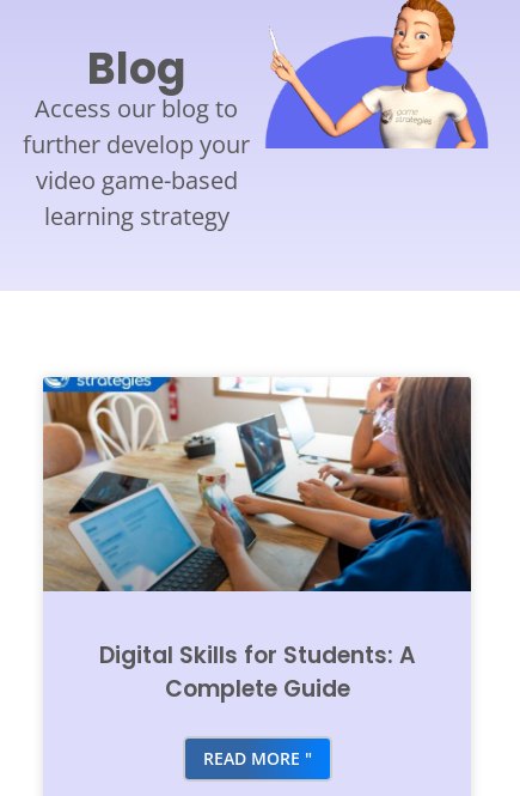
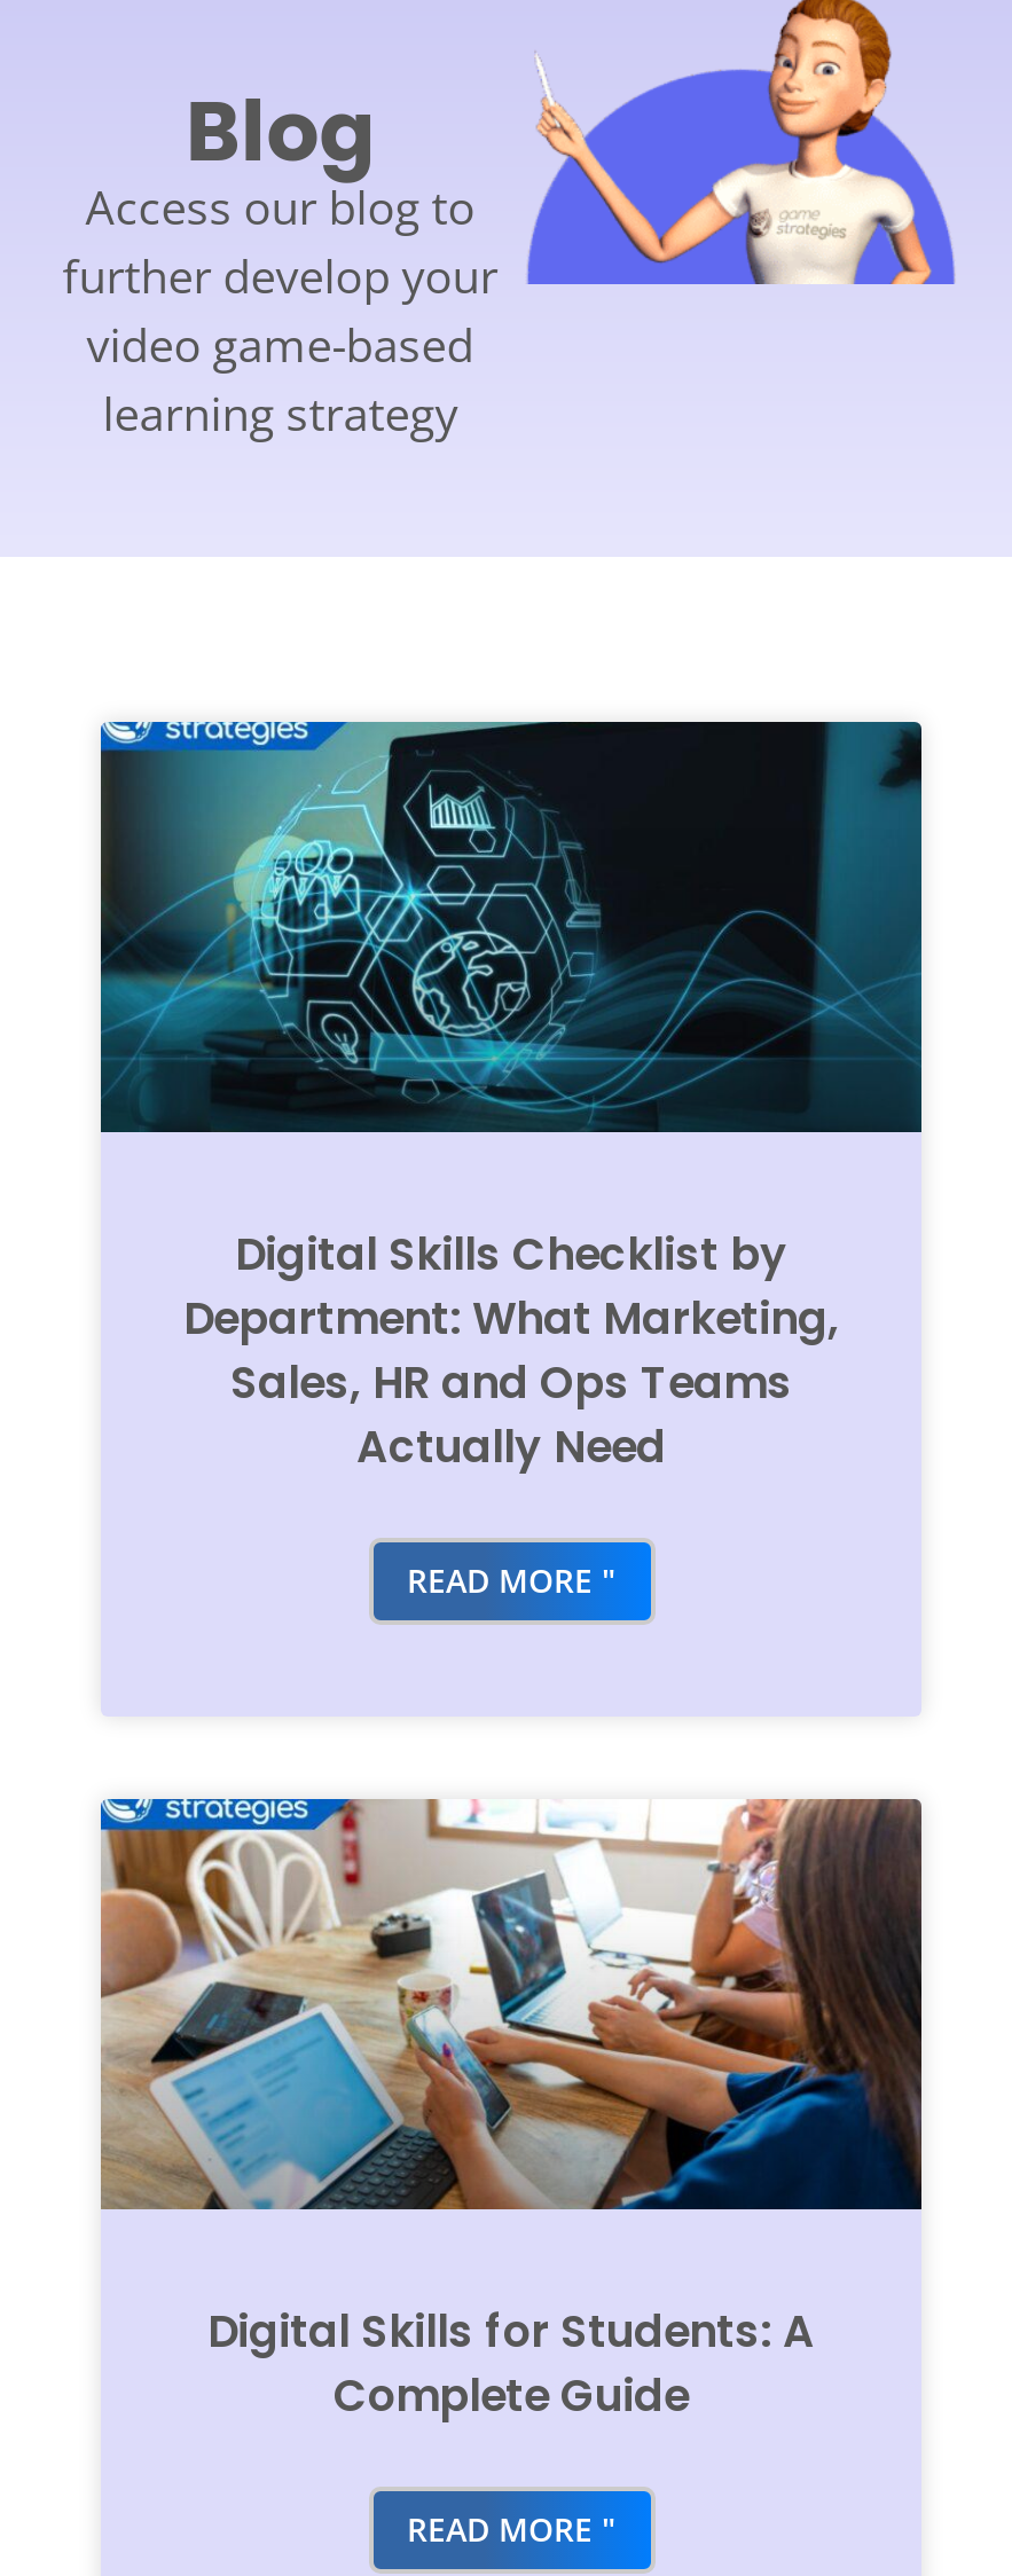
+ [image]
+ Digital Skills Checklist by
+ Department: What Marketing,
+ Sales, HR and Ops Teams
+ Actually Need
+ READ MORE "
